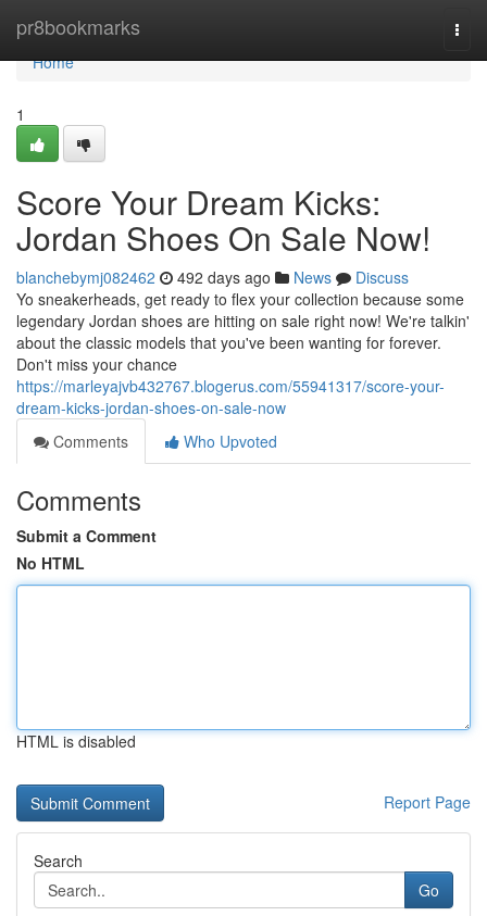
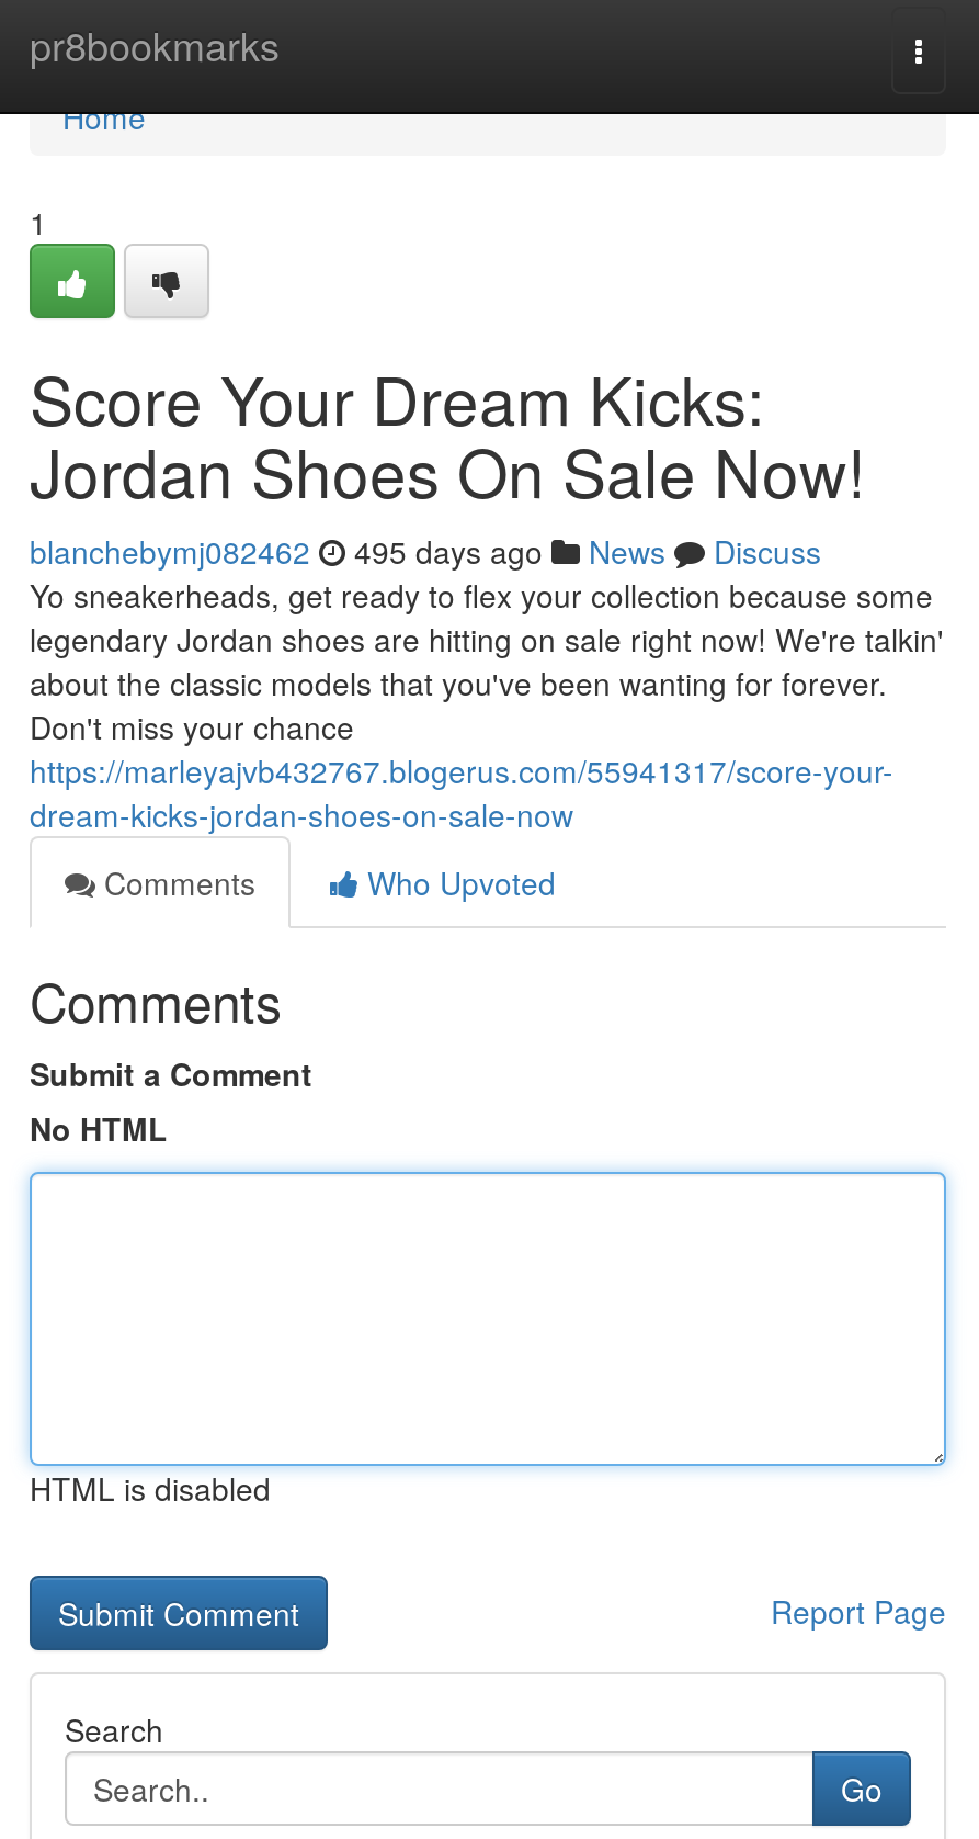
- blanchebymj082462 492 days ago News Discuss
+ blanchebymj082462 495 days ago News Discuss
